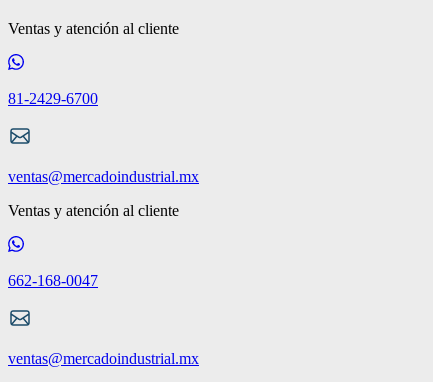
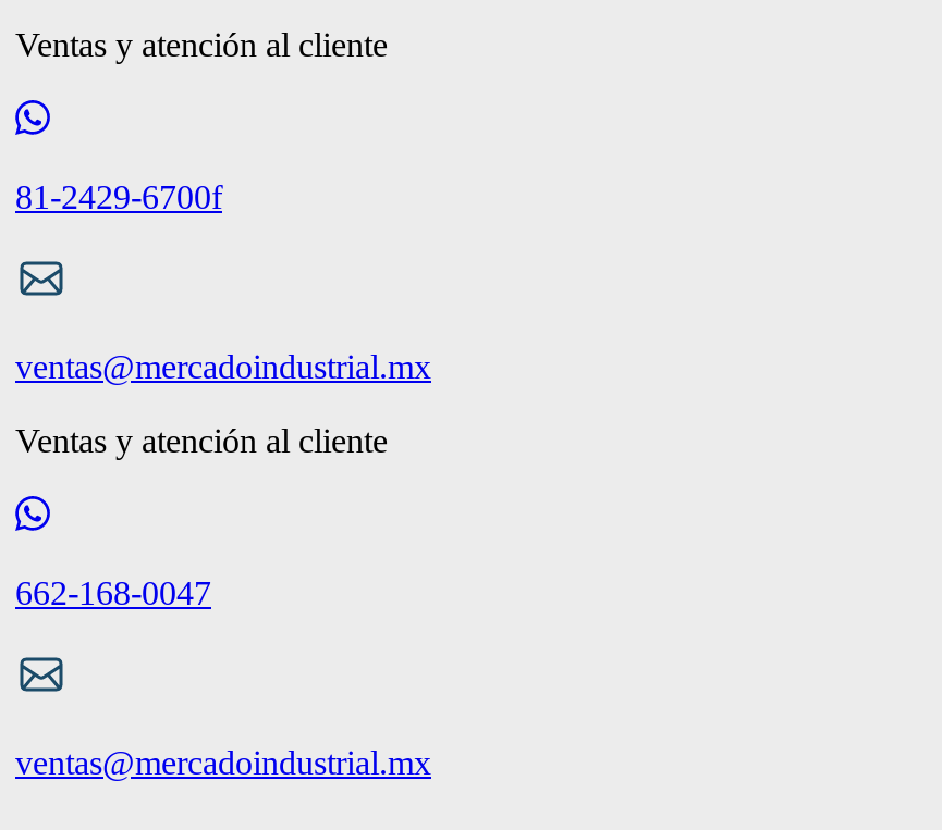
- 81-2429-6700
+ 81-2429-6700f
